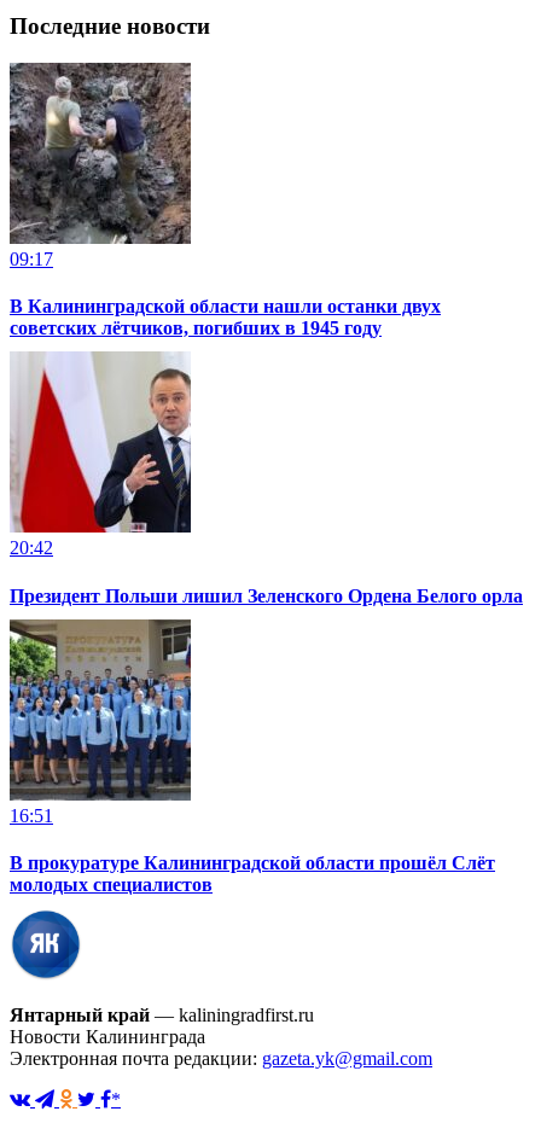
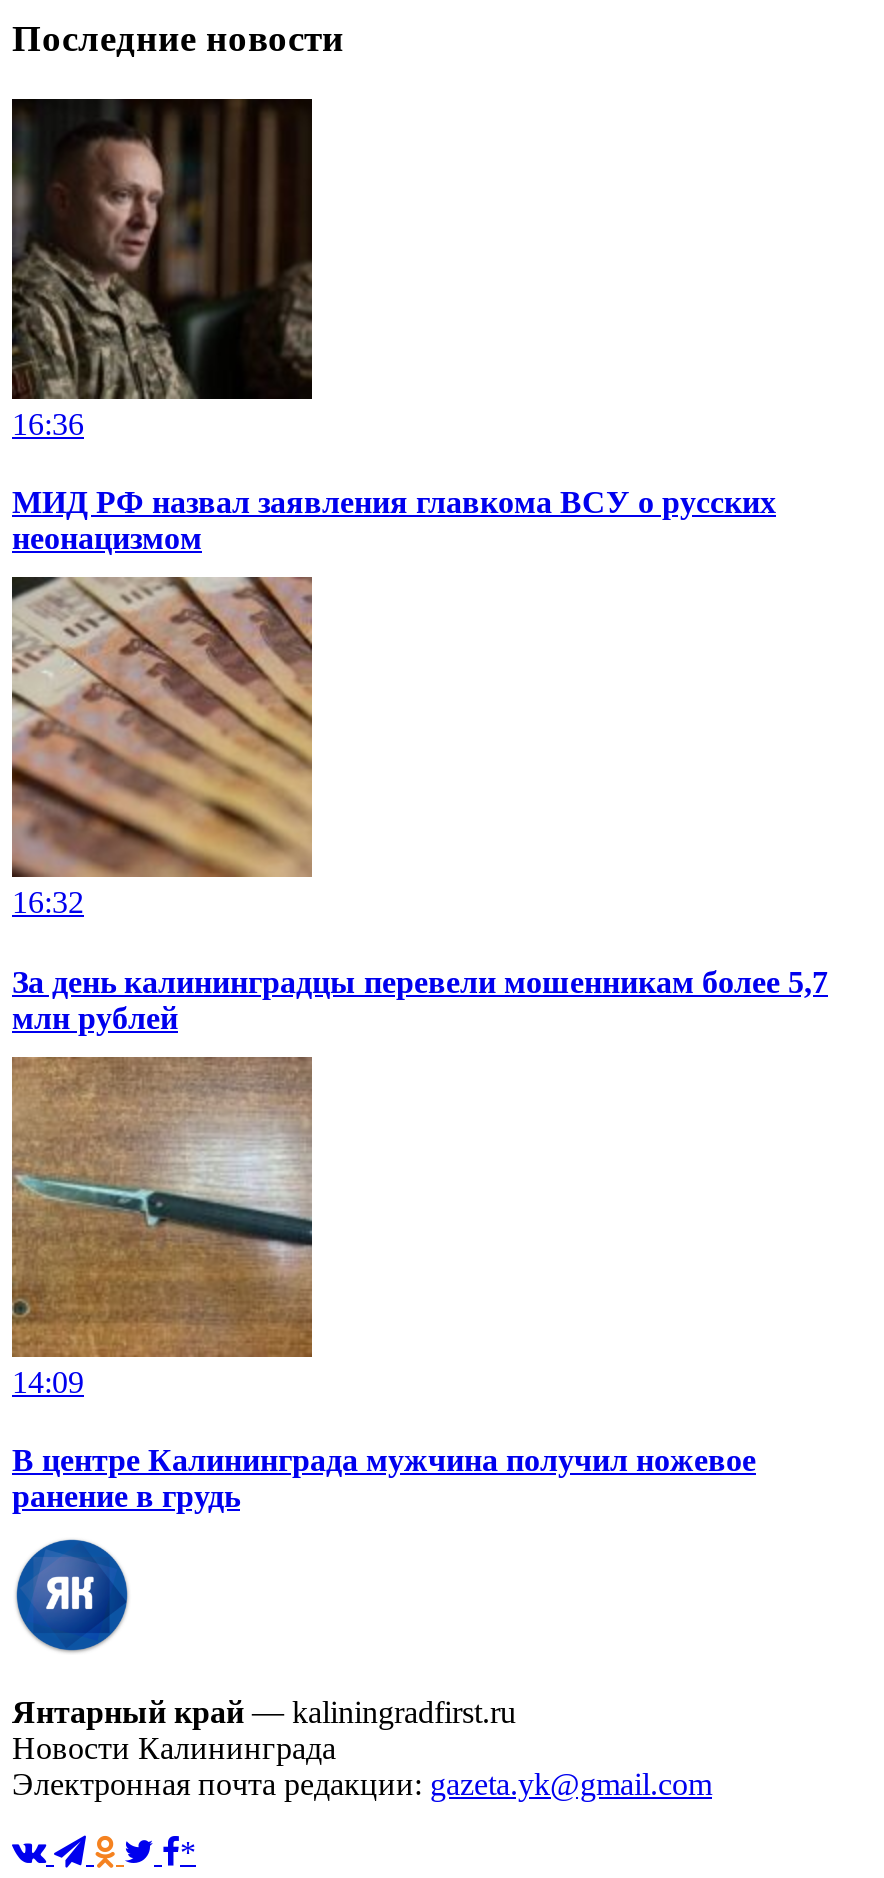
- [image]
- 09:17
+ [image]
+ 16:36

- В Калининградской области нашли останки двух
- советских лётчиков, погибших в 1945 году
+ МИД РФ назвал заявления главкома ВСУ о русских
+ неонацизмом

- [image]
- 20:42
+ [image]
+ 16:32

- Президент Польши лишил Зеленского Ордена Белого орла
+ За день калининградцы перевели мошенникам более 5,7
+ млн рублей

- [image]
- 16:51
+ [image]
+ 14:09

- В прокуратуре Калининградской области прошёл Слёт
- молодых специалистов
+ В центре Калининграда мужчина получил ножевое
+ ранение в грудь
